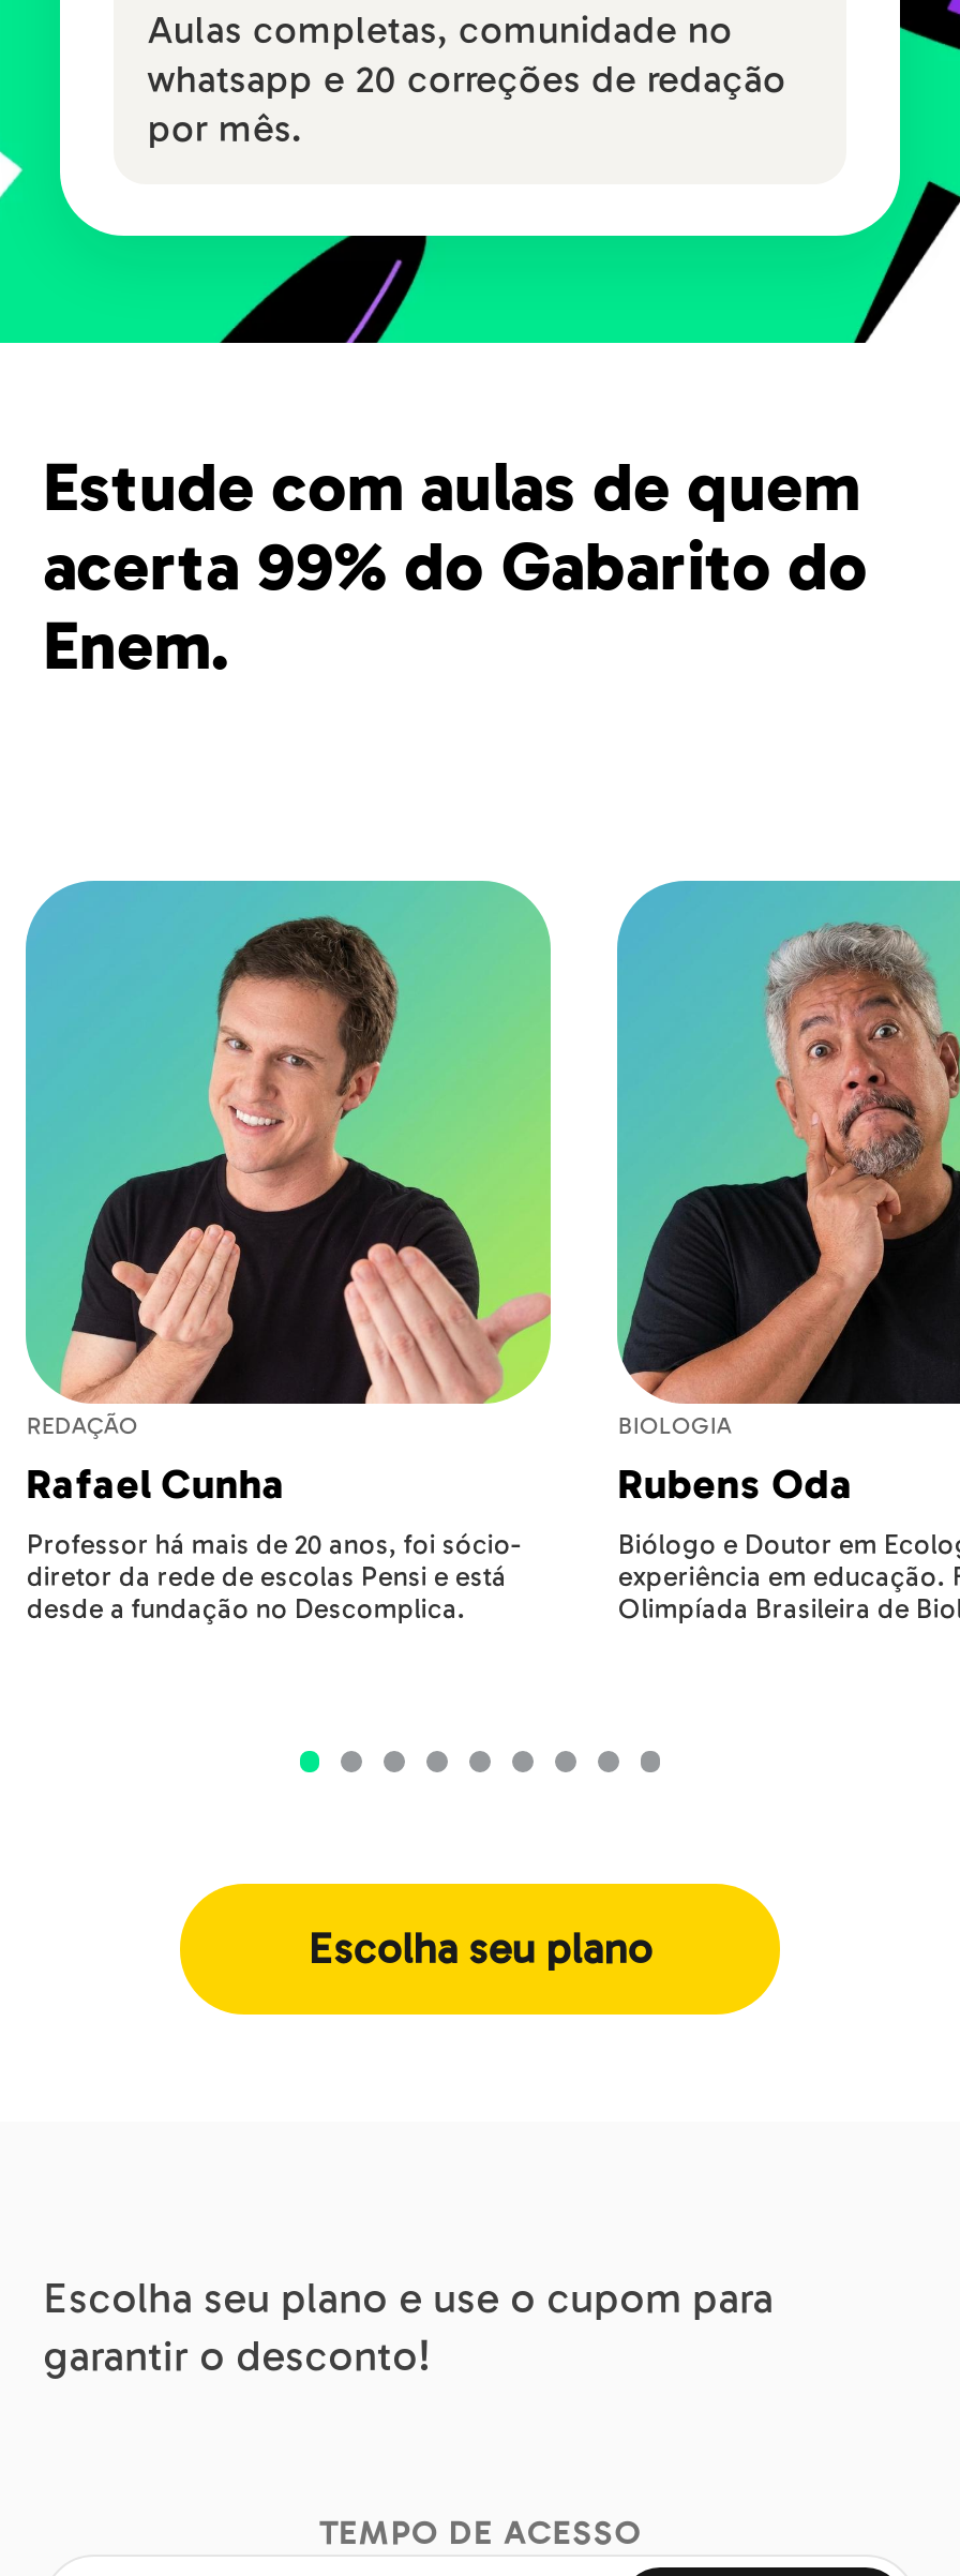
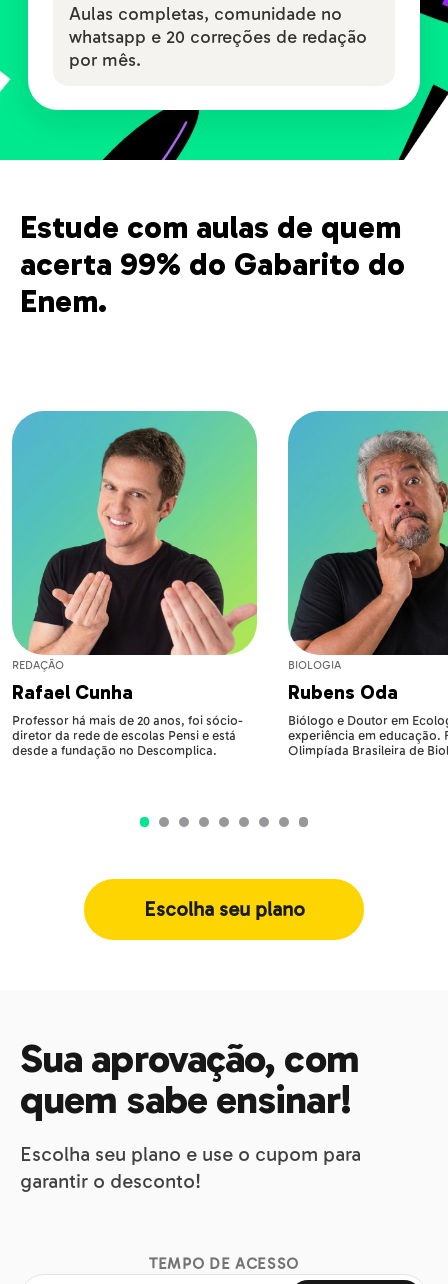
+ Sua aprovação, com
+ quem sabe ensinar!
